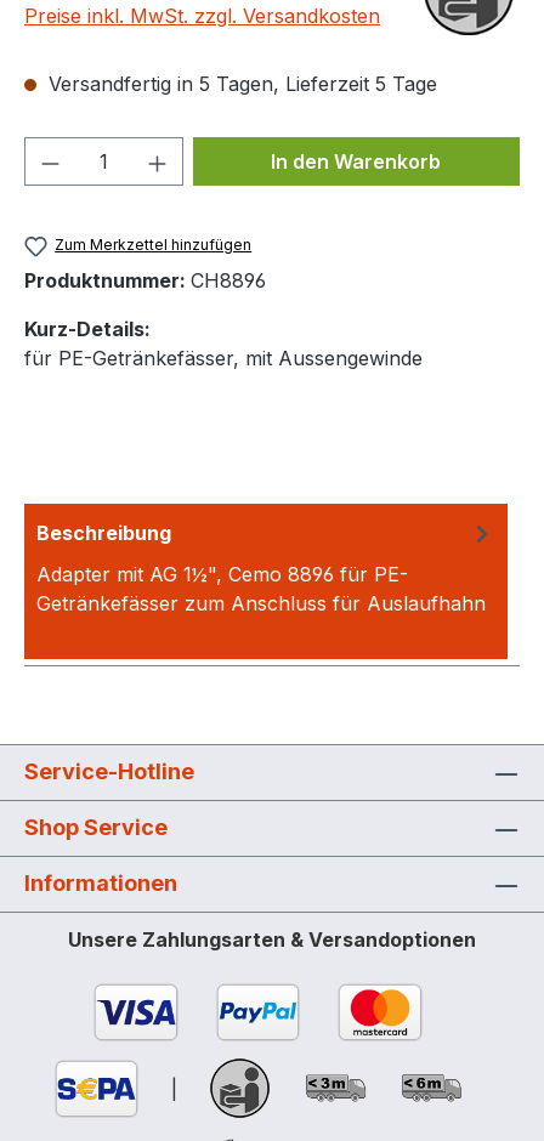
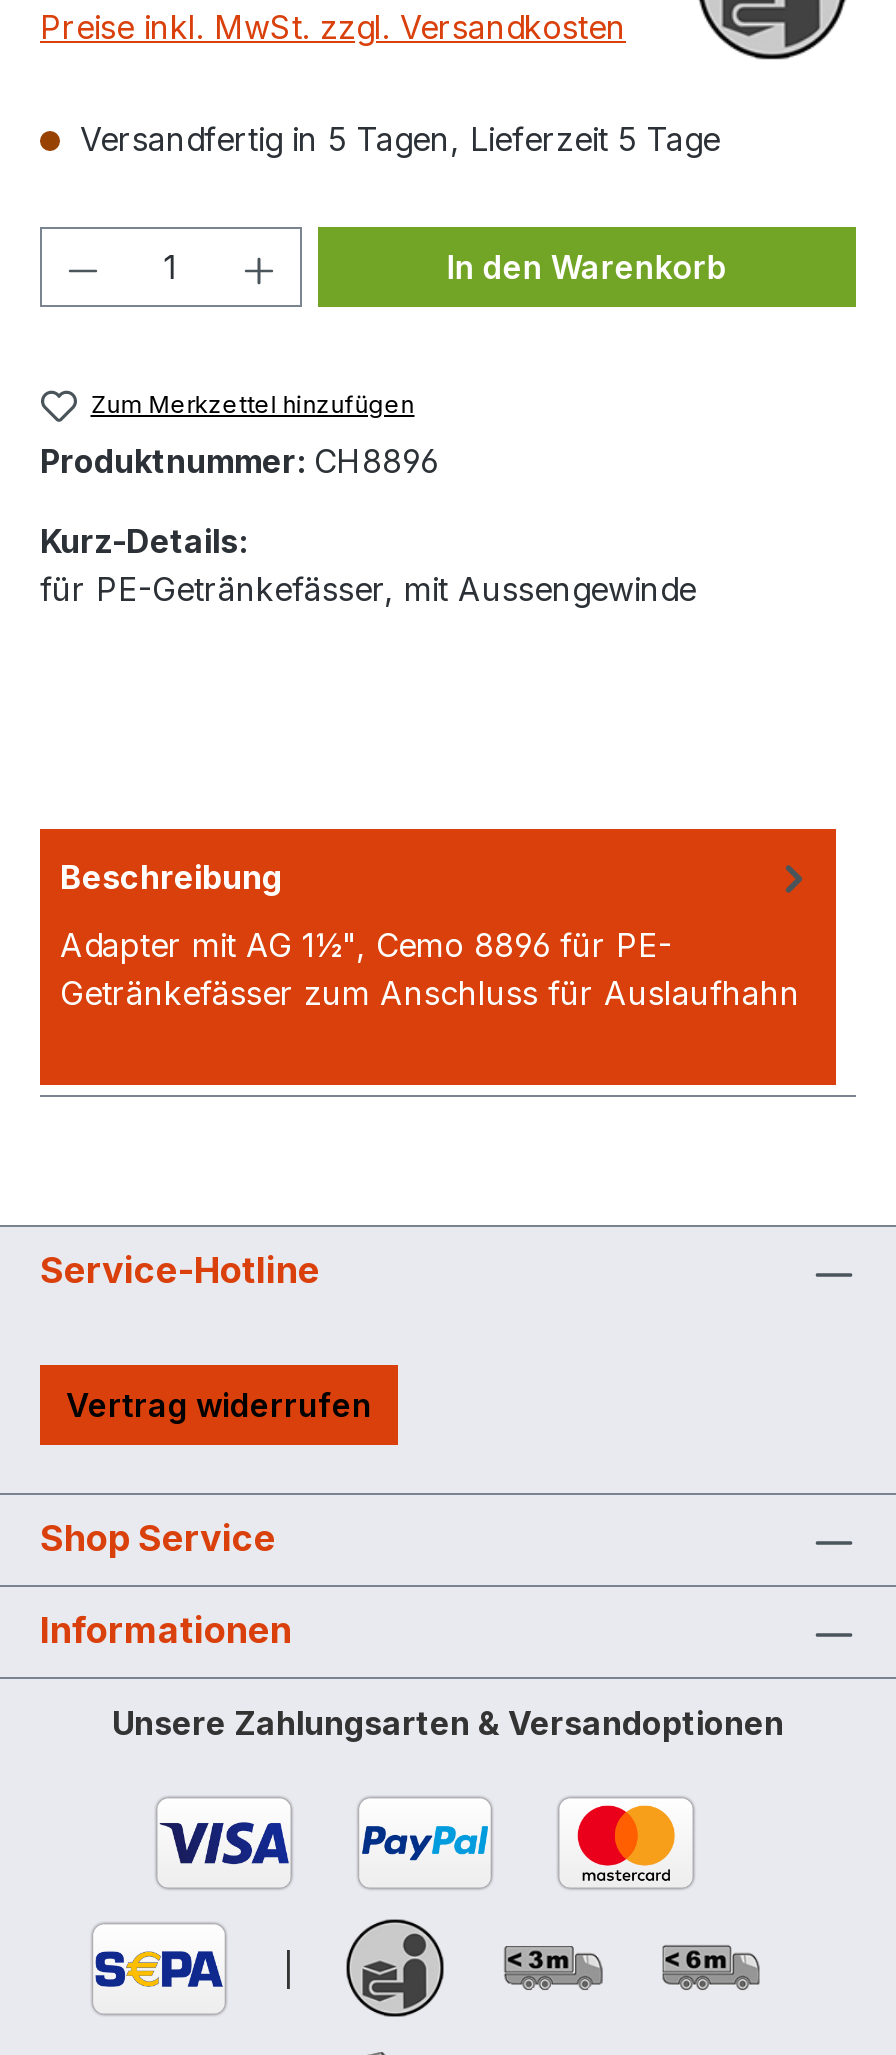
+ Vertrag widerrufen
